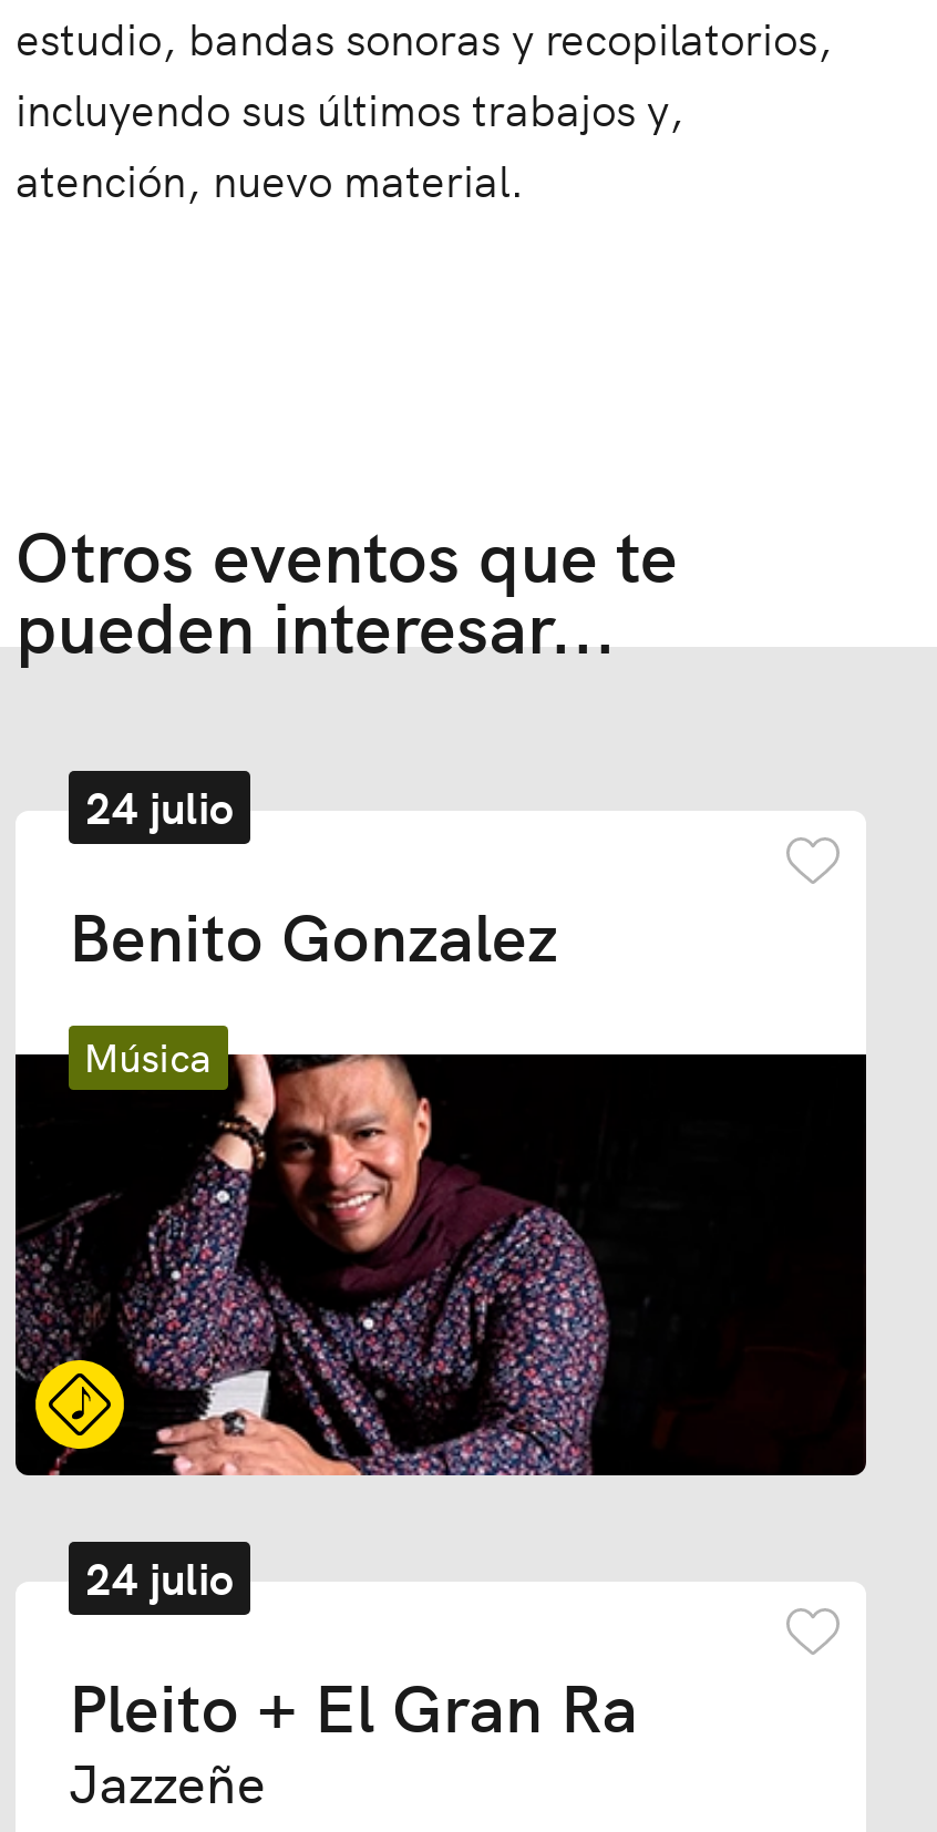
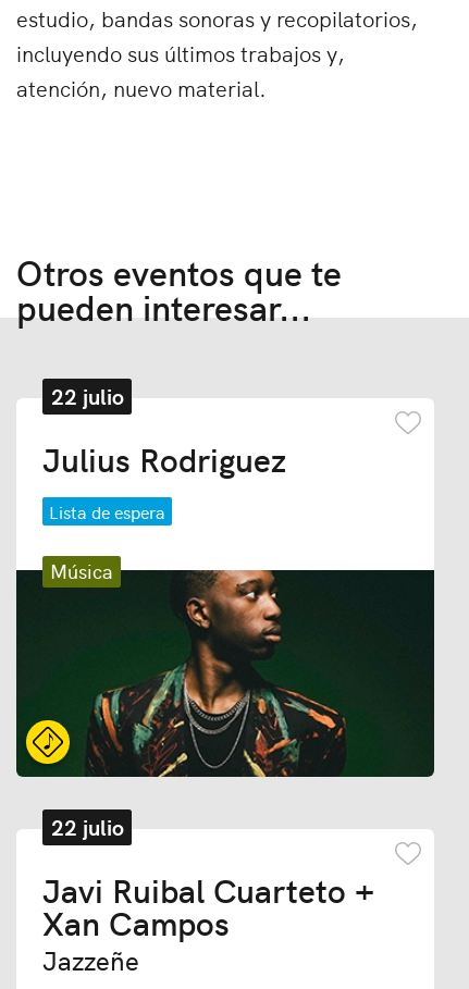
- 24 julio
+ 22 julio

- Benito Gonzalez
+ Julius Rodriguez
+ Lista de espera

- [image]
- 24 julio
+ [image]
+ 22 julio

- Pleito + El Gran Ra
+ Javi Ruibal Cuarteto +
+ Xan Campos
